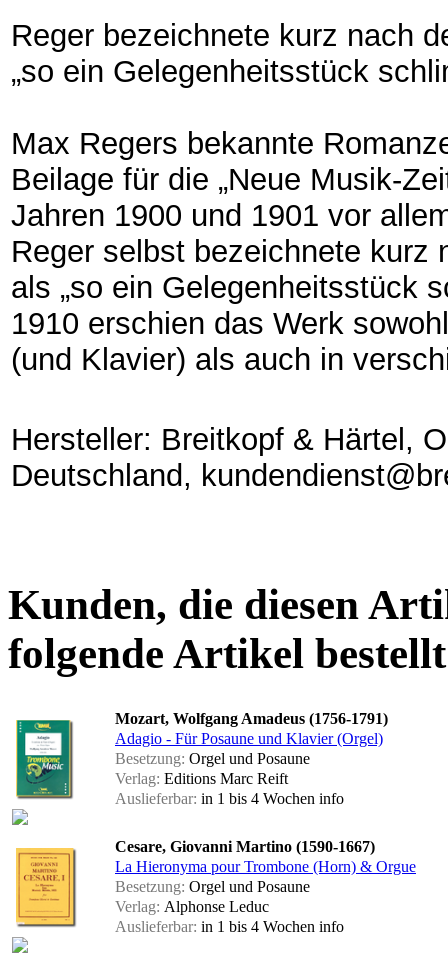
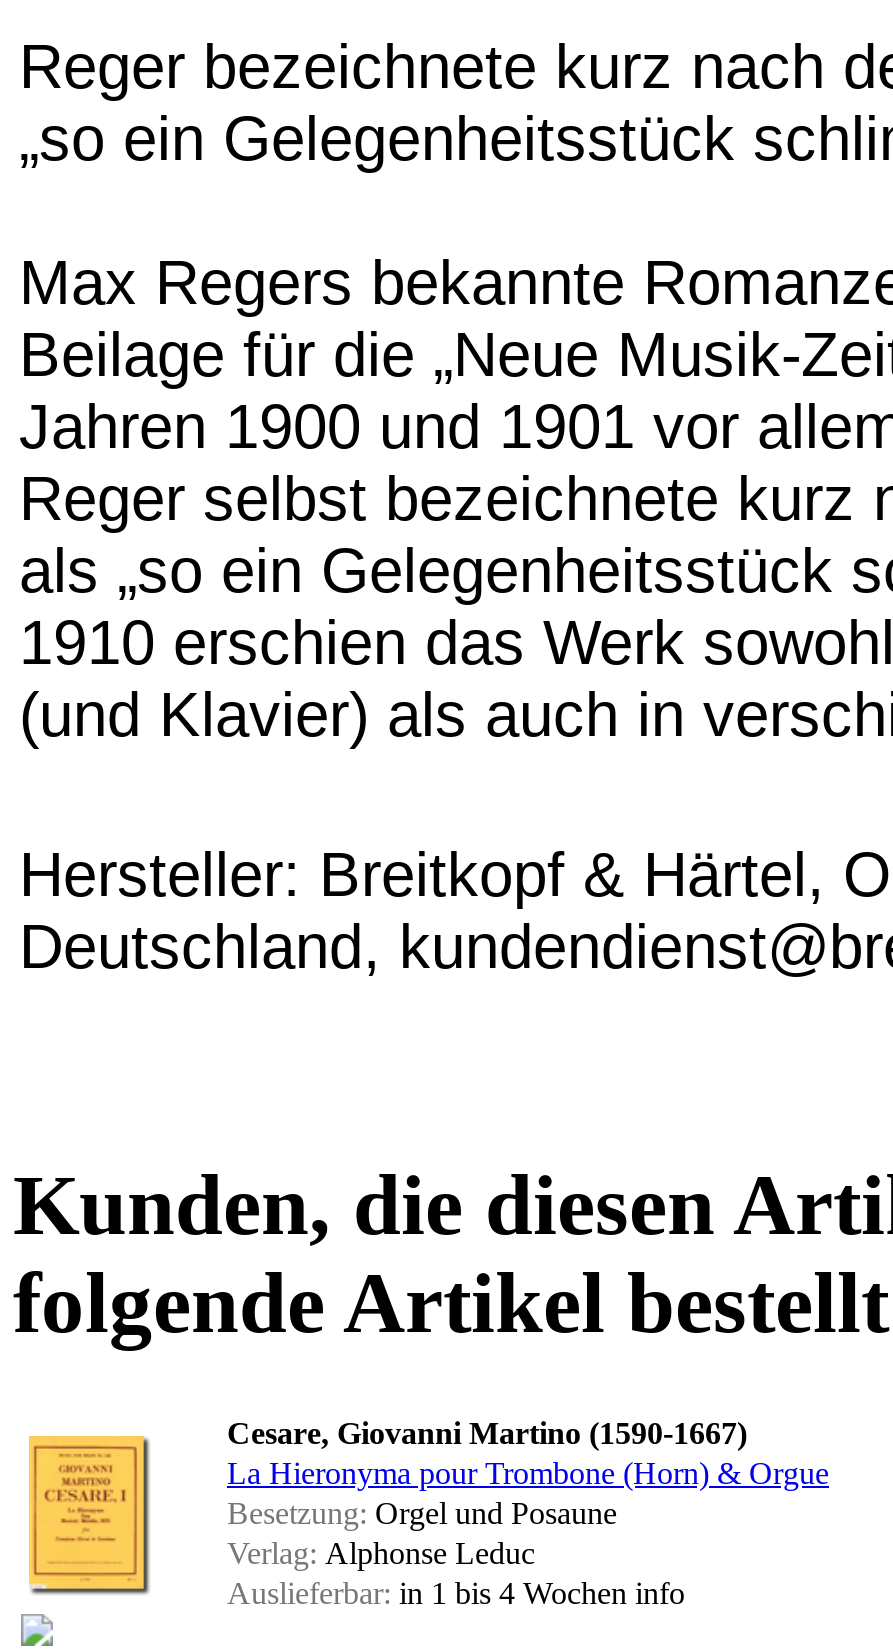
- Mozart, Wolfgang Amadeus (1756-1791)
- Adagio - Für Posaune und Klavier (Orgel)
- Besetzung: Orgel und Posaune
- Verlag: Editions Marc Reift
- Auslieferbar: in 1 bis 4 Wochen info

- [image]
